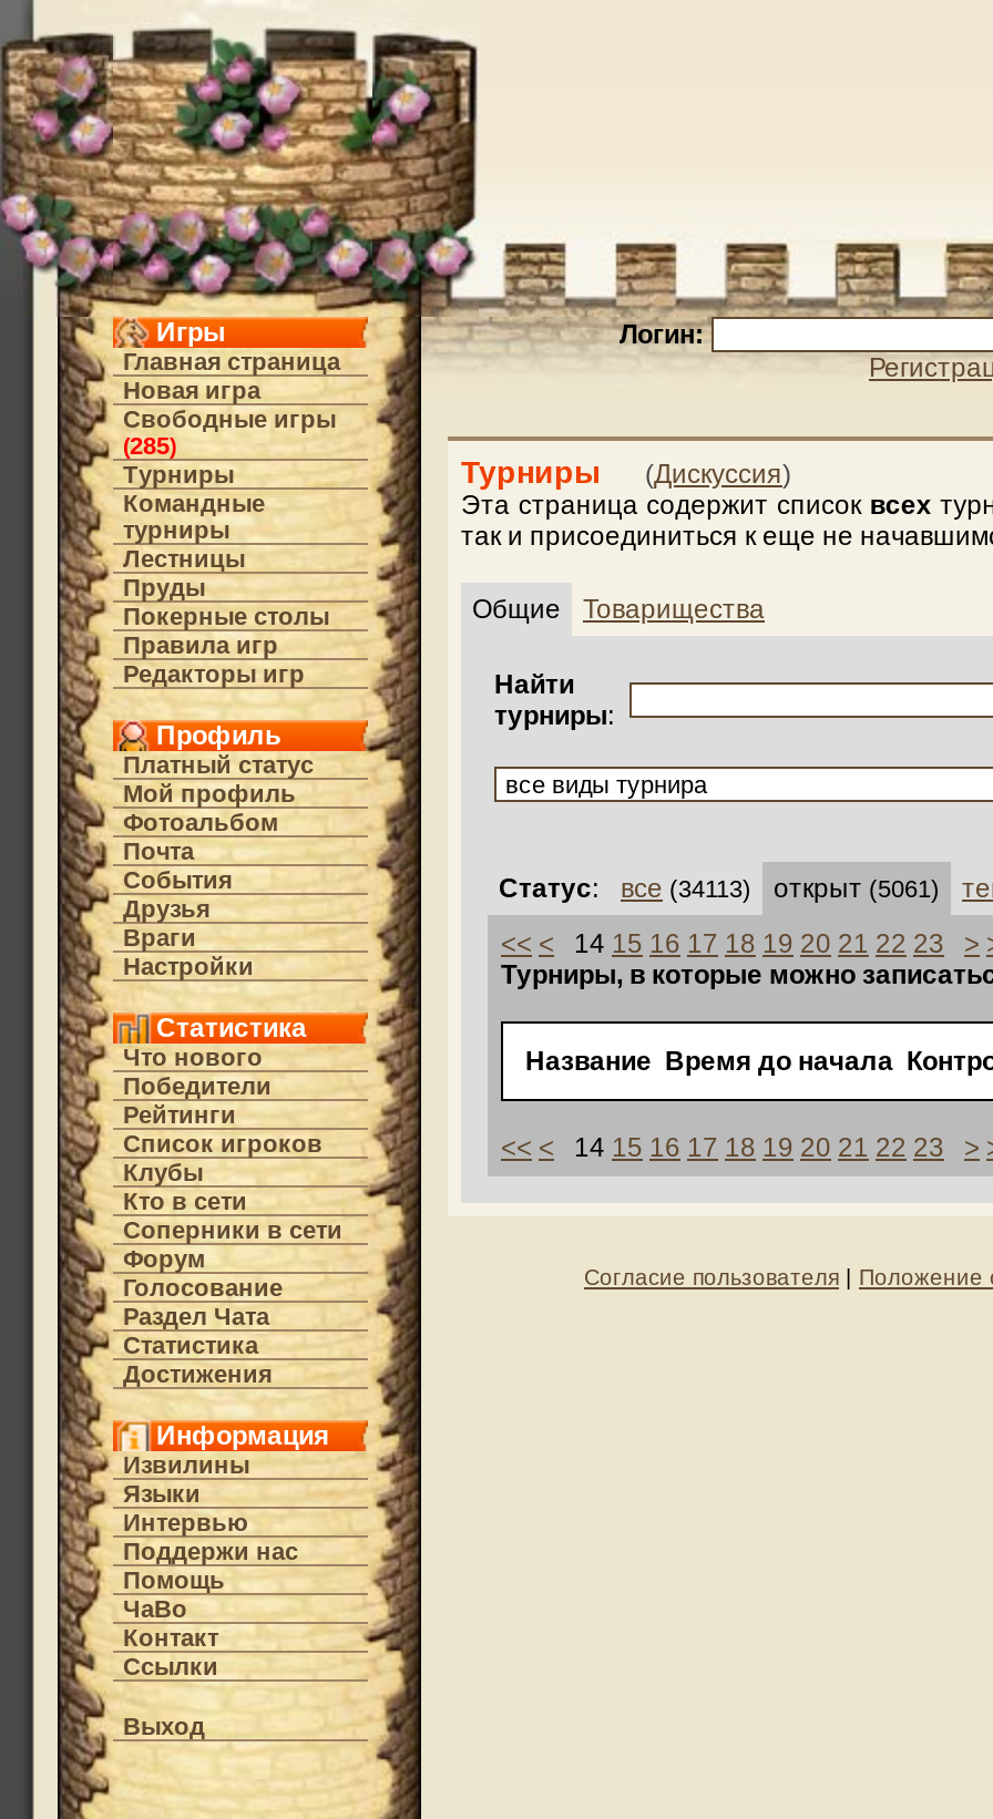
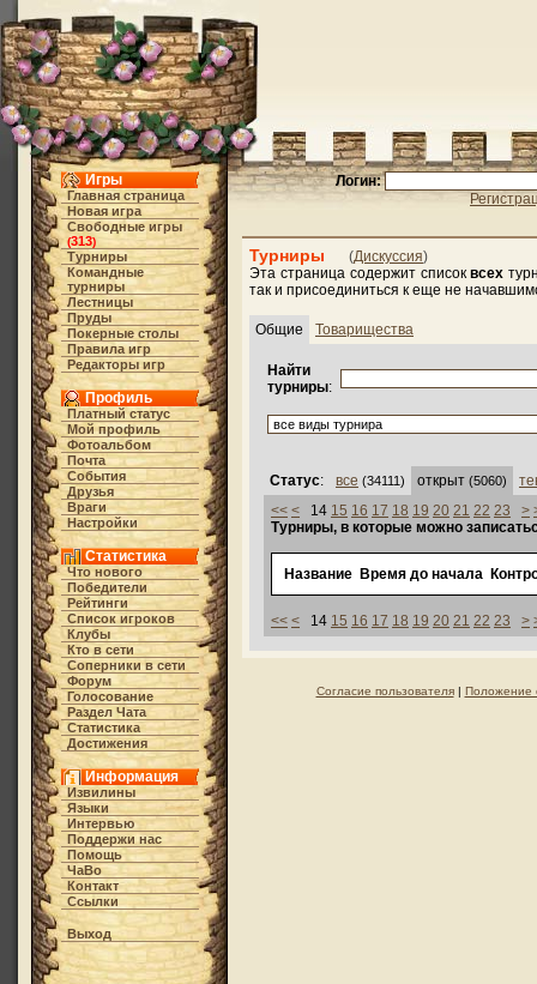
- (285)
+ (313)

- все (34113)
+ все (34111)

- открыт (5061)
+ открыт (5060)
